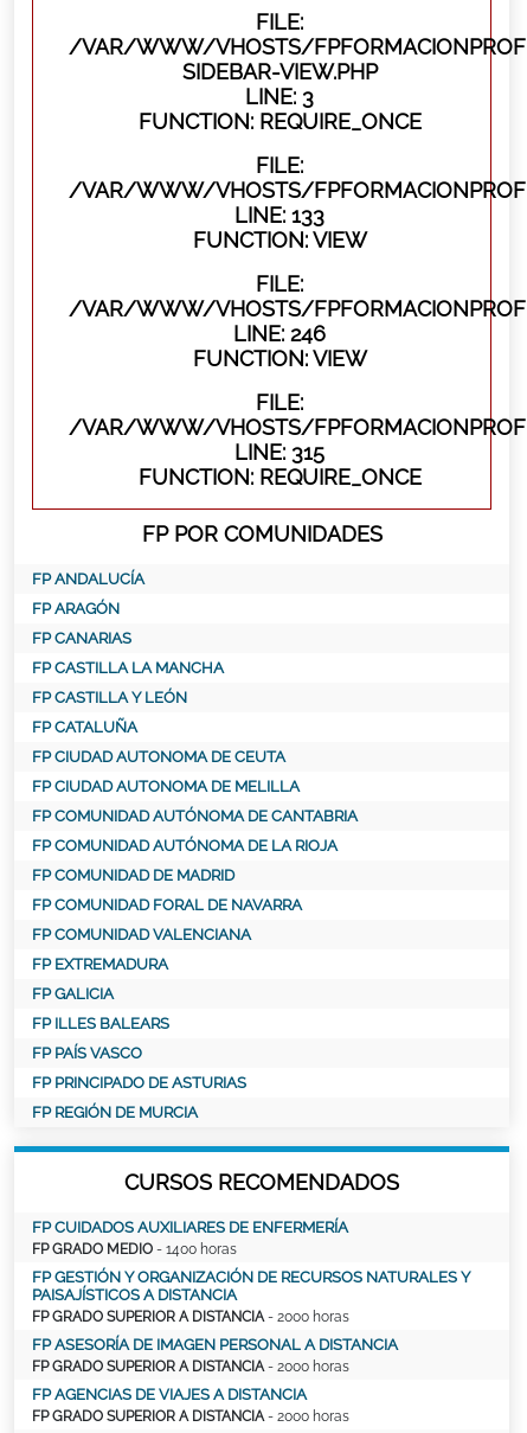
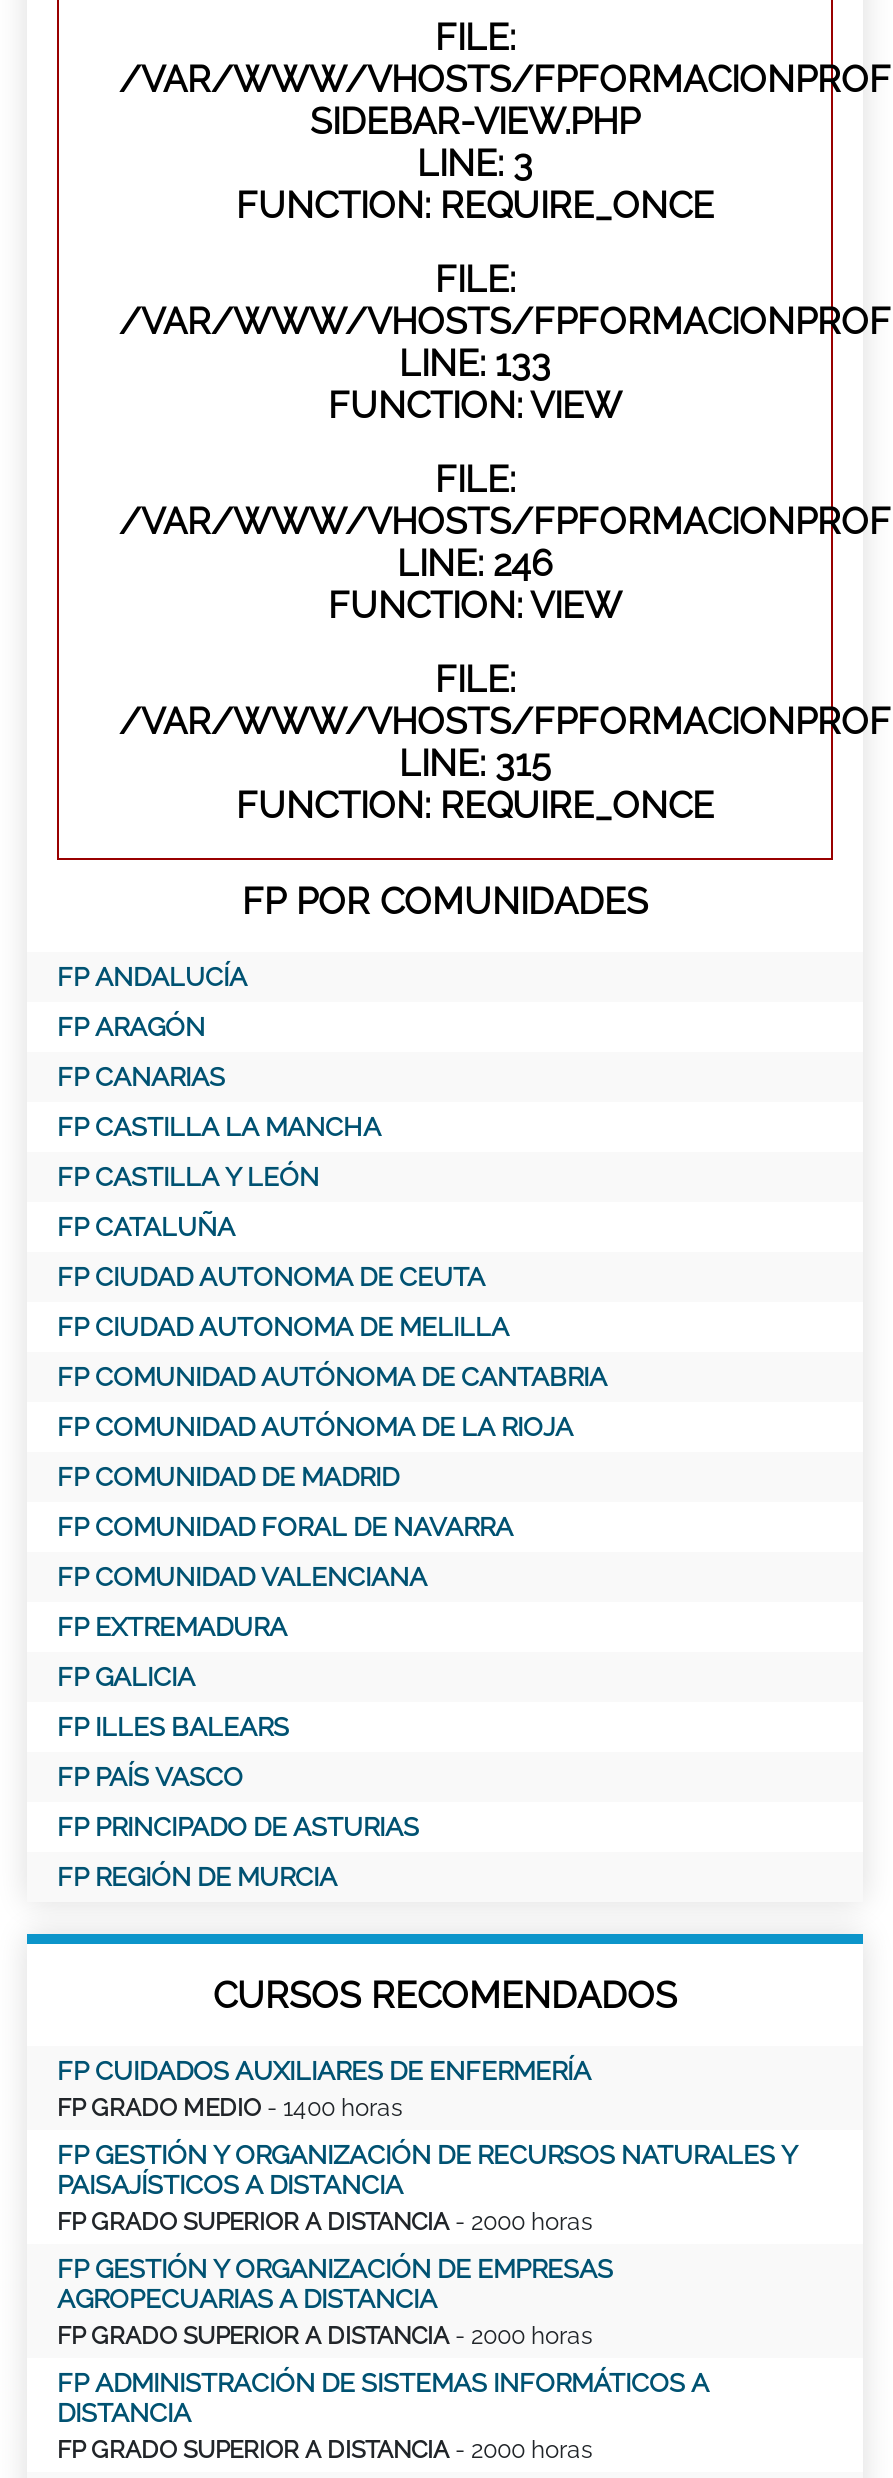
- FP ASESORÍA DE IMAGEN PERSONAL A DISTANCIA
+ FP GESTIÓN Y ORGANIZACIÓN DE EMPRESAS
+ AGROPECUARIAS A DISTANCIA

- FP AGENCIAS DE VIAJES A DISTANCIA
+ FP ADMINISTRACIÓN DE SISTEMAS INFORMÁTICOS A
+ DISTANCIA
